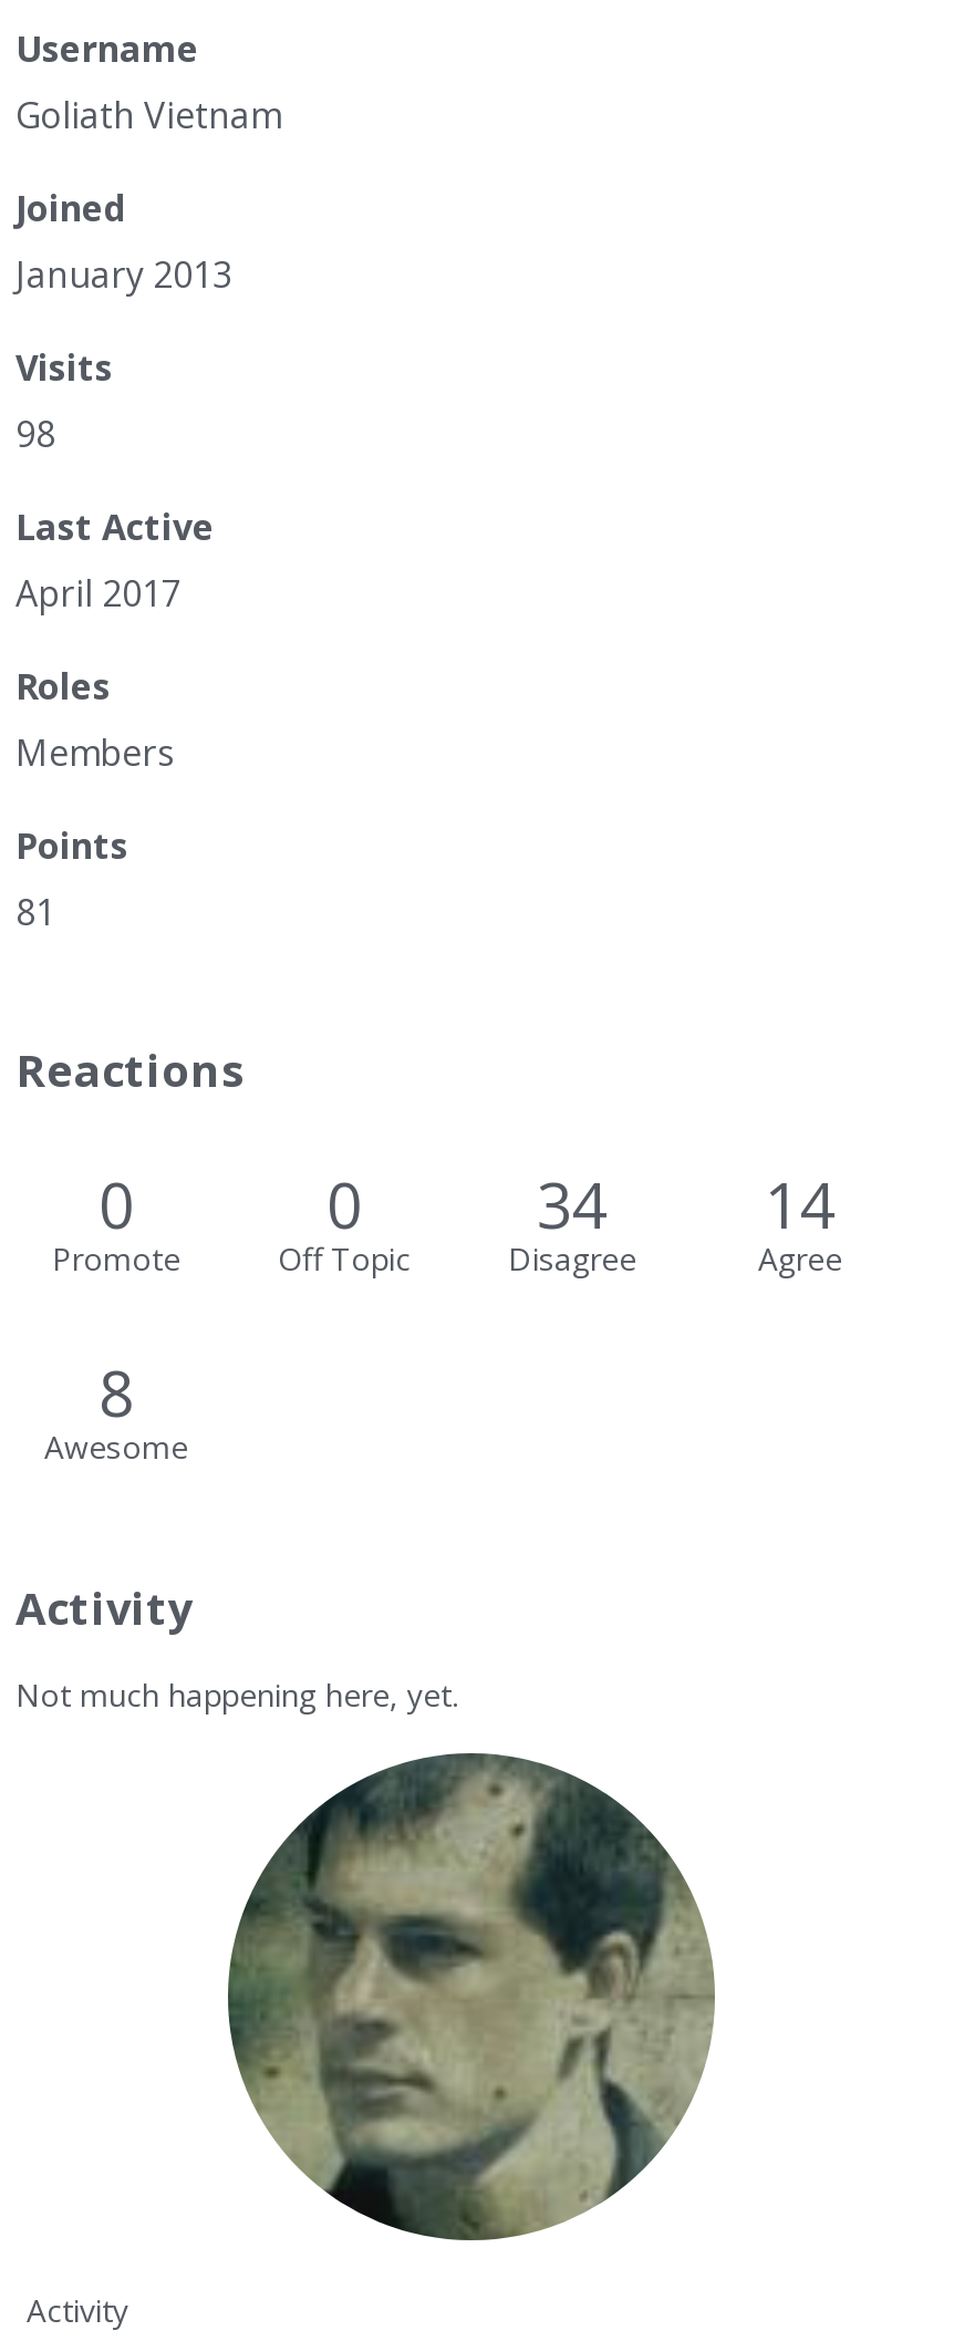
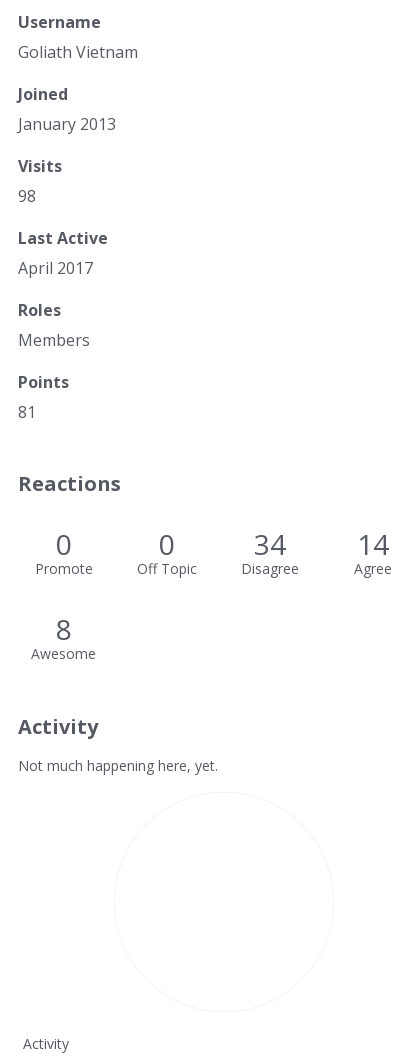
- [image]
